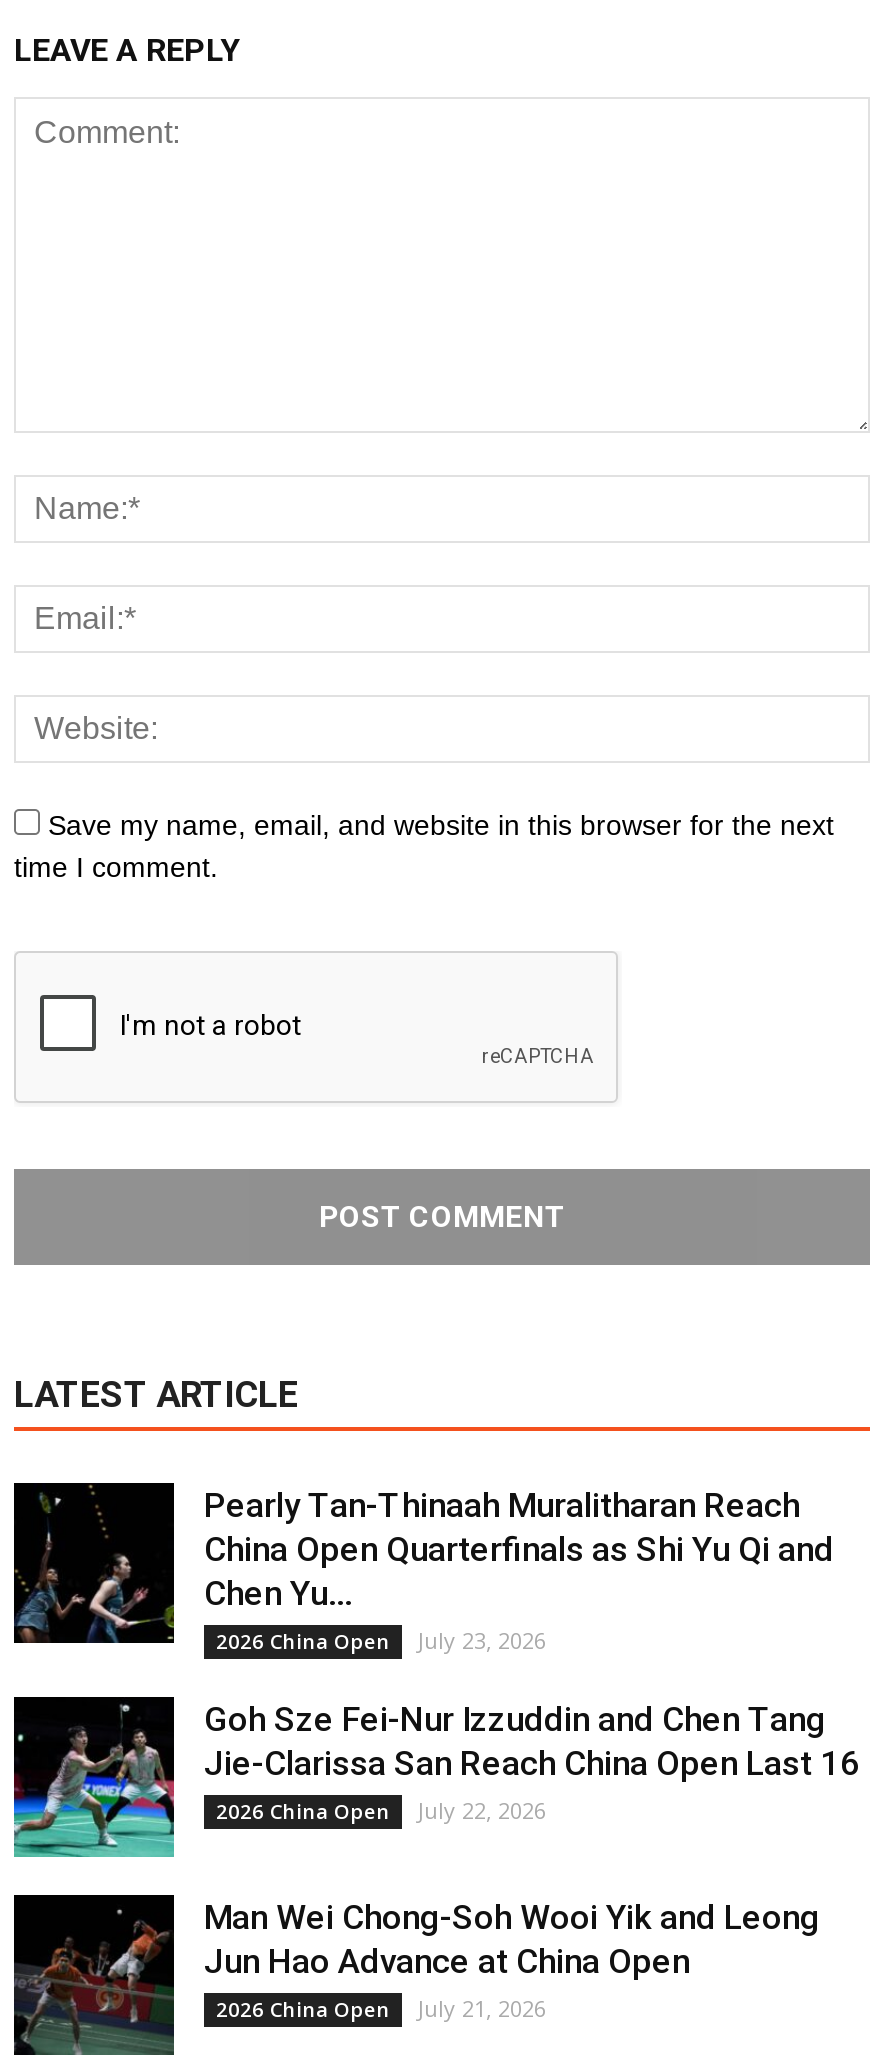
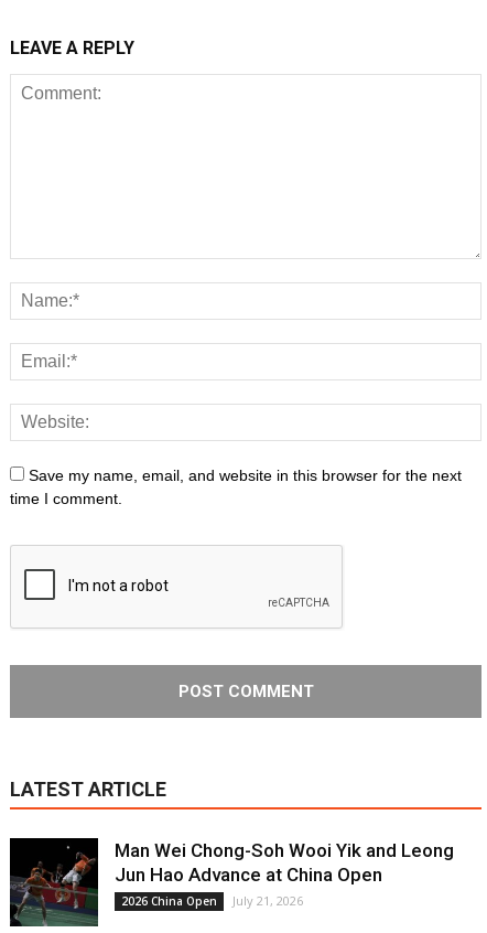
- [image]
- Pearly Tan-Thinaah Muralitharan Reach
- China Open Quarterfinals as Shi Yu Qi and
- Chen Yu...
- 2026 China Open
- July 23, 2026
- Goh Sze Fei-Nur Izzuddin and Chen Tang
- Jie-Clarissa San Reach China Open Last 16
- 2026 China Open
- July 22, 2026

- [image]
